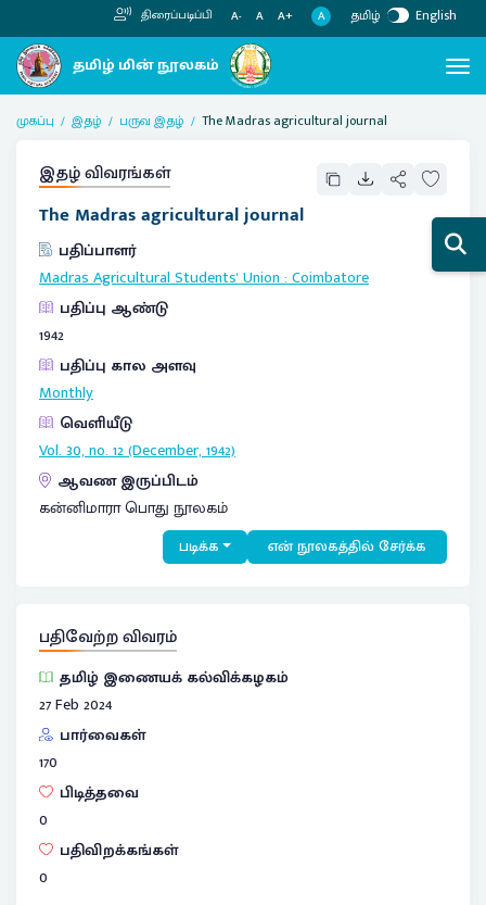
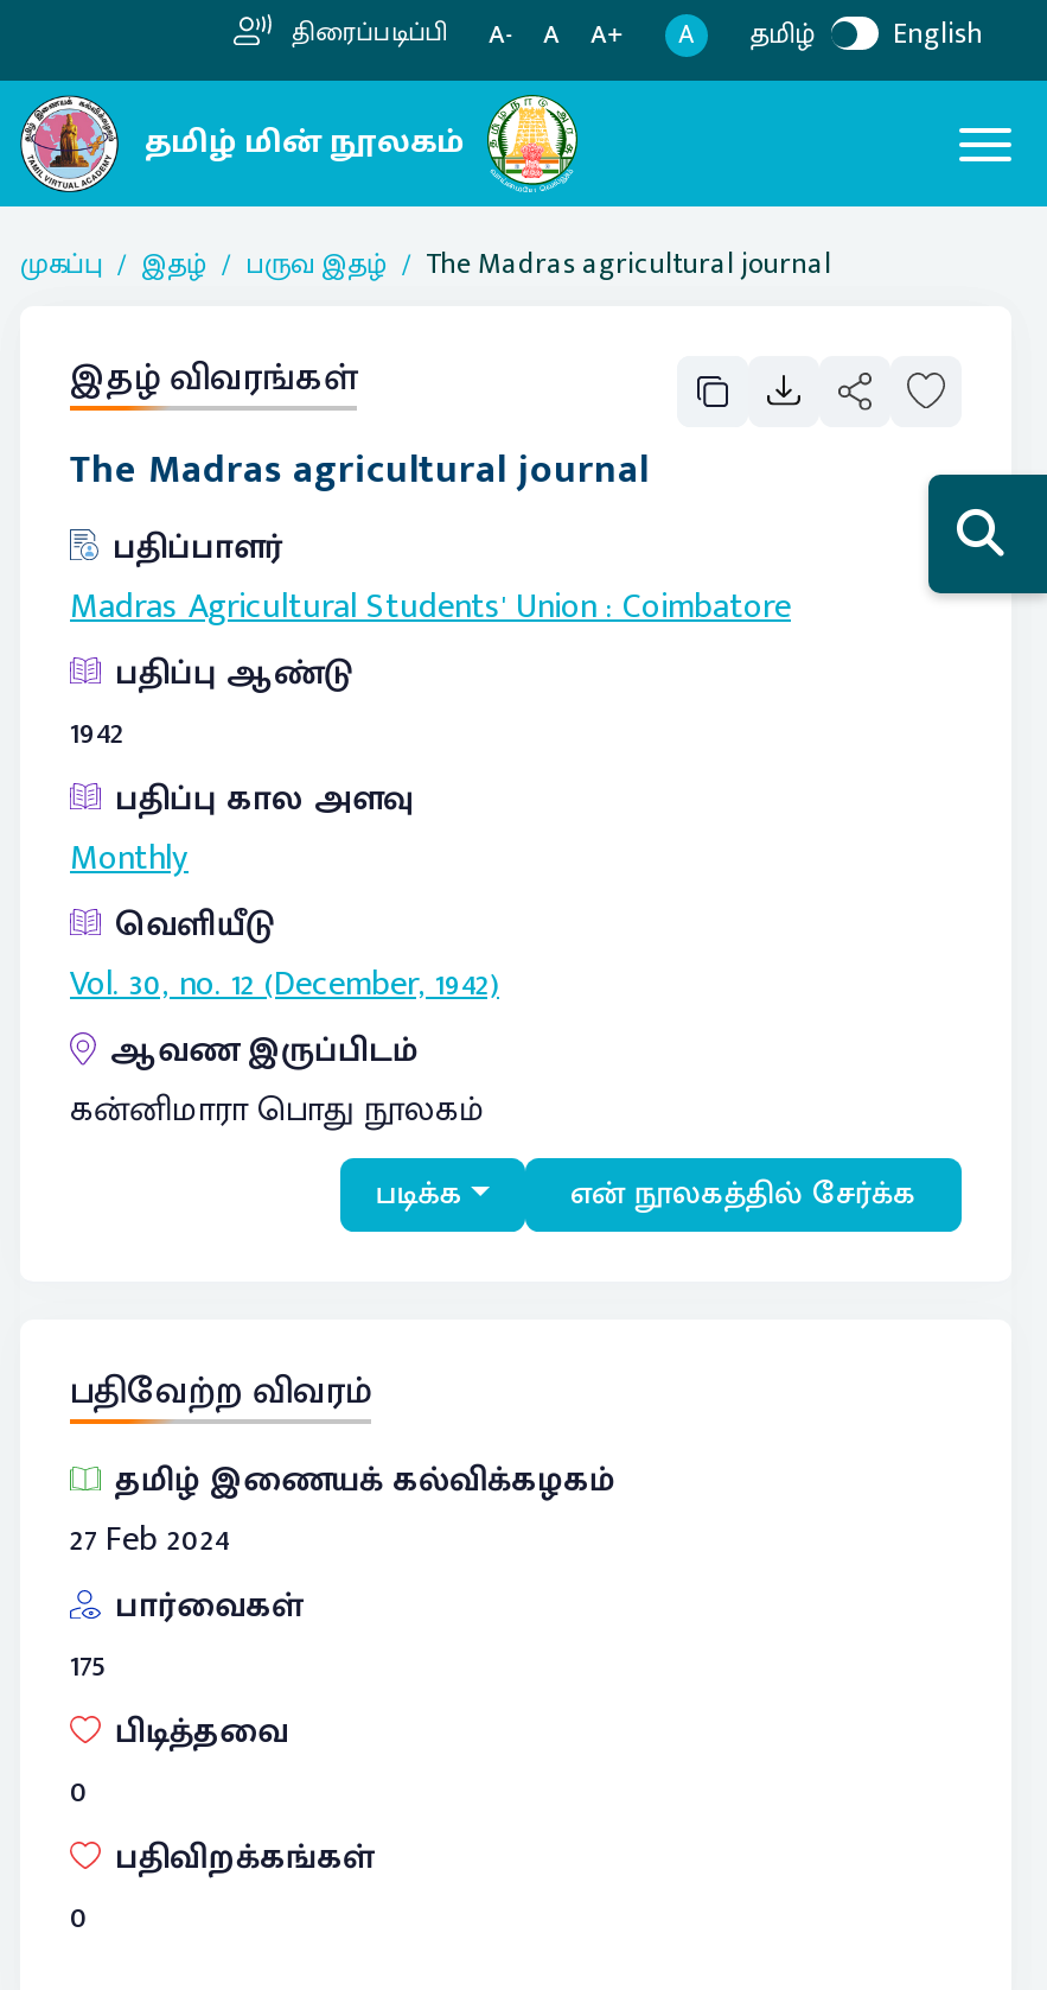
- 170
+ 175
